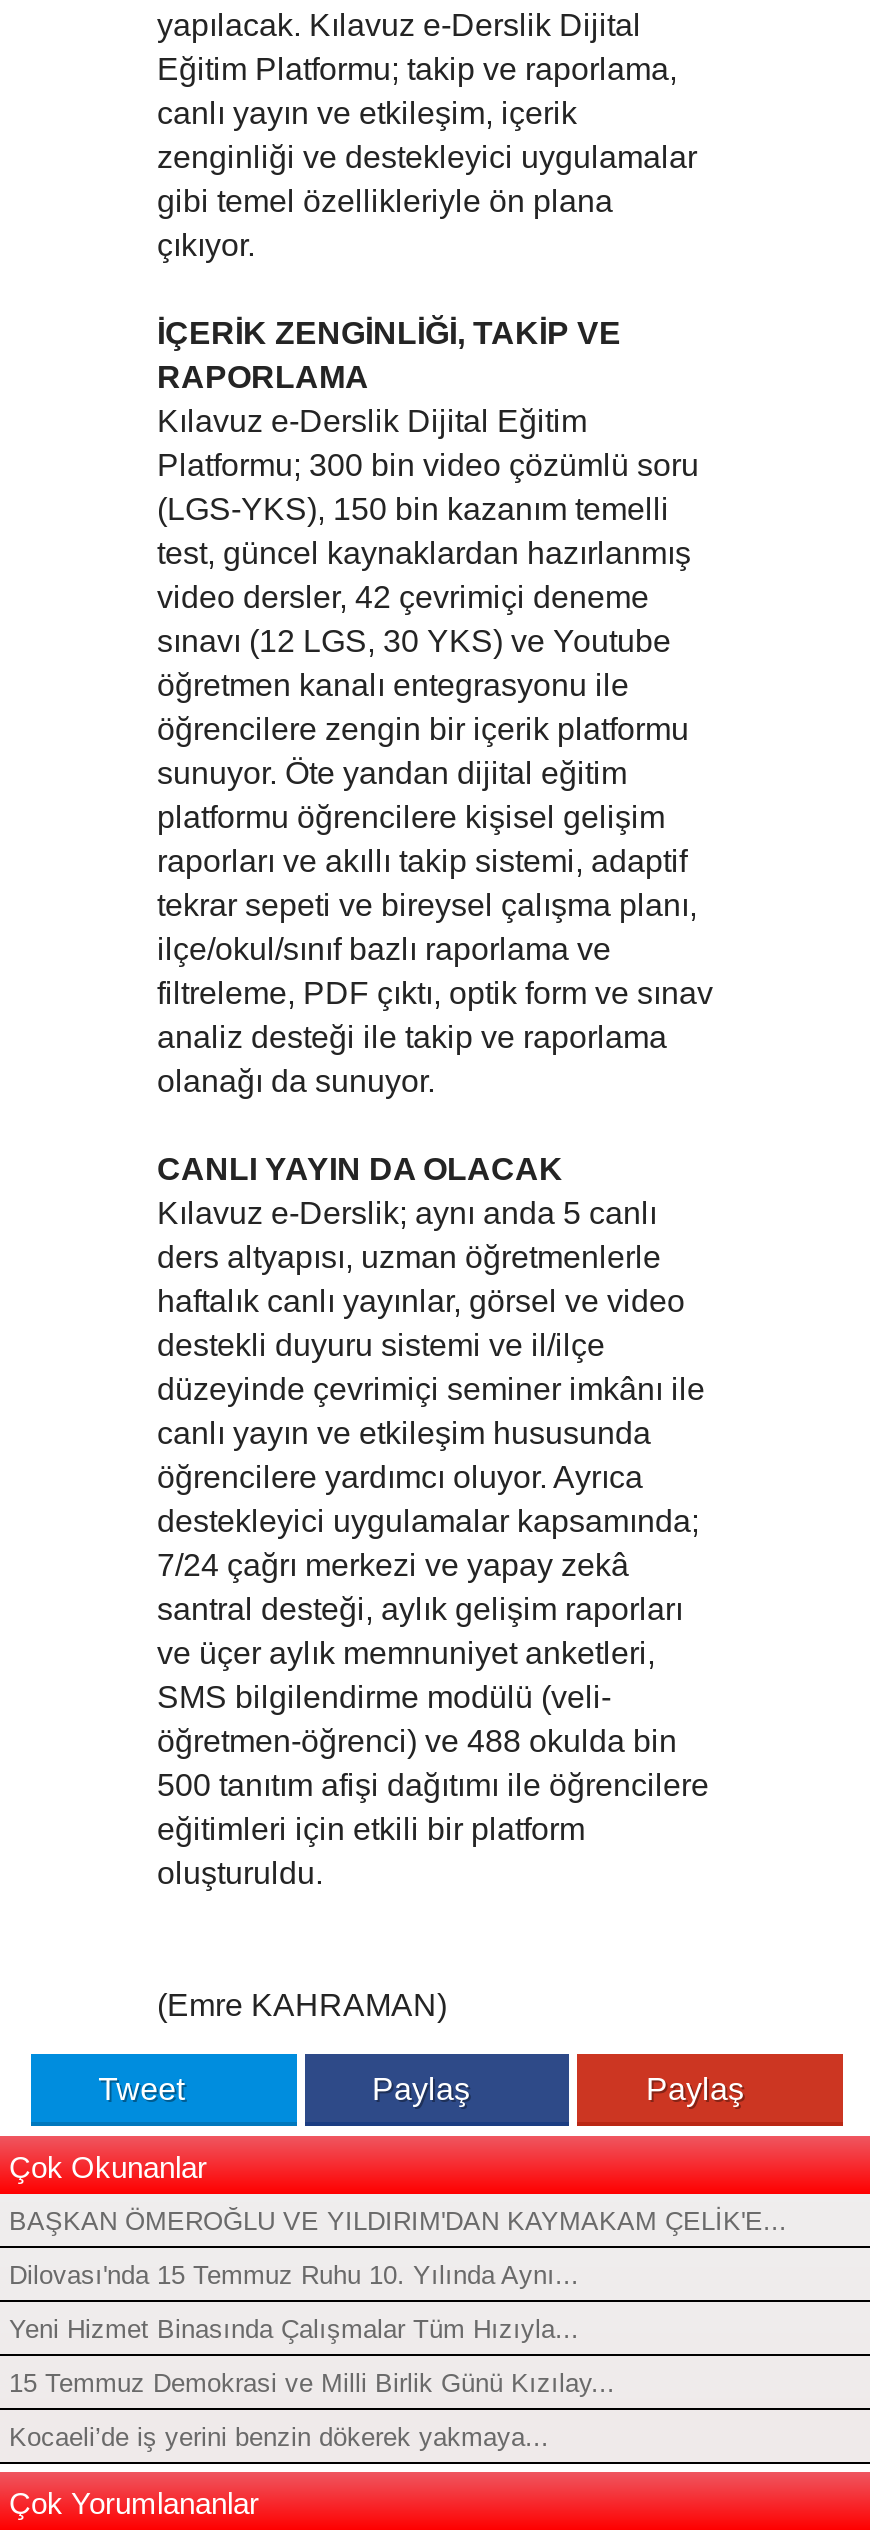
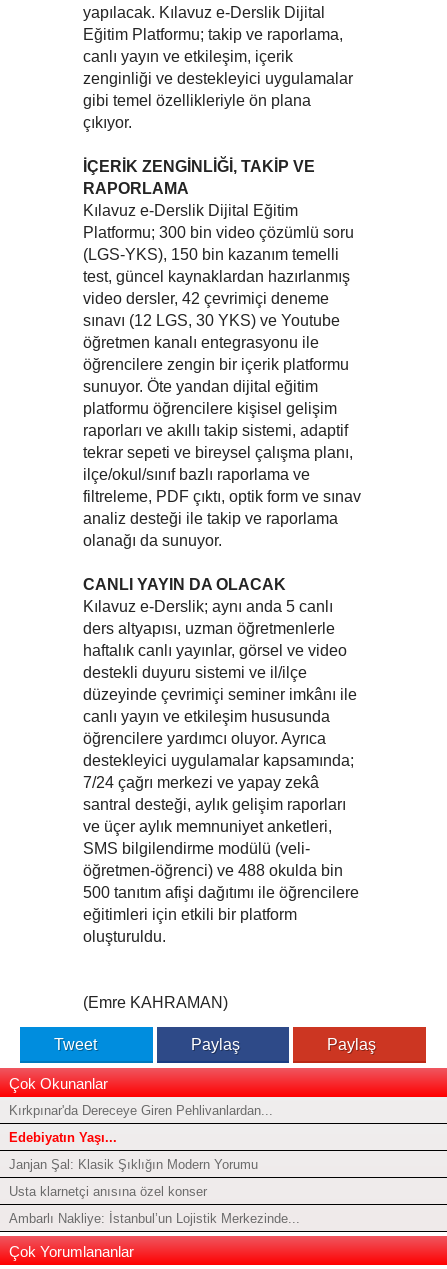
- BAŞKAN ÖMEROĞLU VE YILDIRIM'DAN KAYMAKAM ÇELİK'E...
+ Kırkpınar'da Dereceye Giren Pehlivanlardan...

- Dilovası'nda 15 Temmuz Ruhu 10. Yılında Aynı...
+ Edebiyatın Yaşı...

- Yeni Hizmet Binasında Çalışmalar Tüm Hızıyla...
+ Janjan Şal: Klasik Şıklığın Modern Yorumu

- 15 Temmuz Demokrasi ve Milli Birlik Günü Kızılay...
+ Usta klarnetçi anısına özel konser

- Kocaeli’de iş yerini benzin dökerek yakmaya...
+ Ambarlı Nakliye: İstanbul’un Lojistik Merkezinde...
